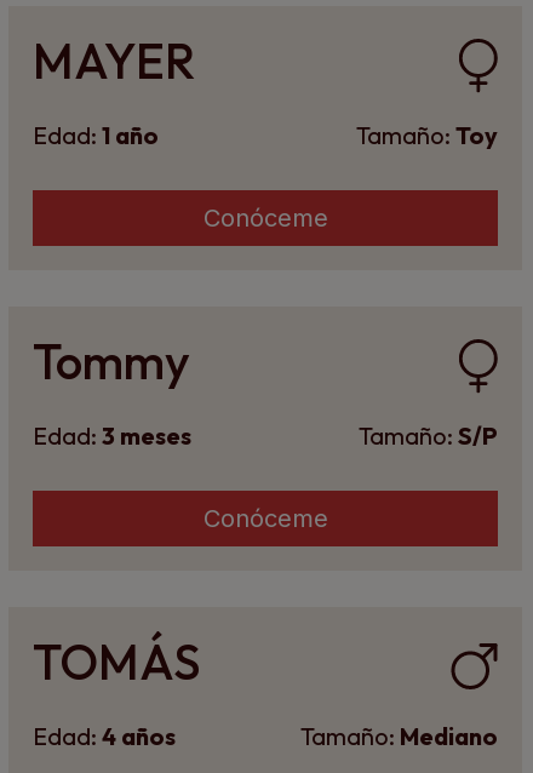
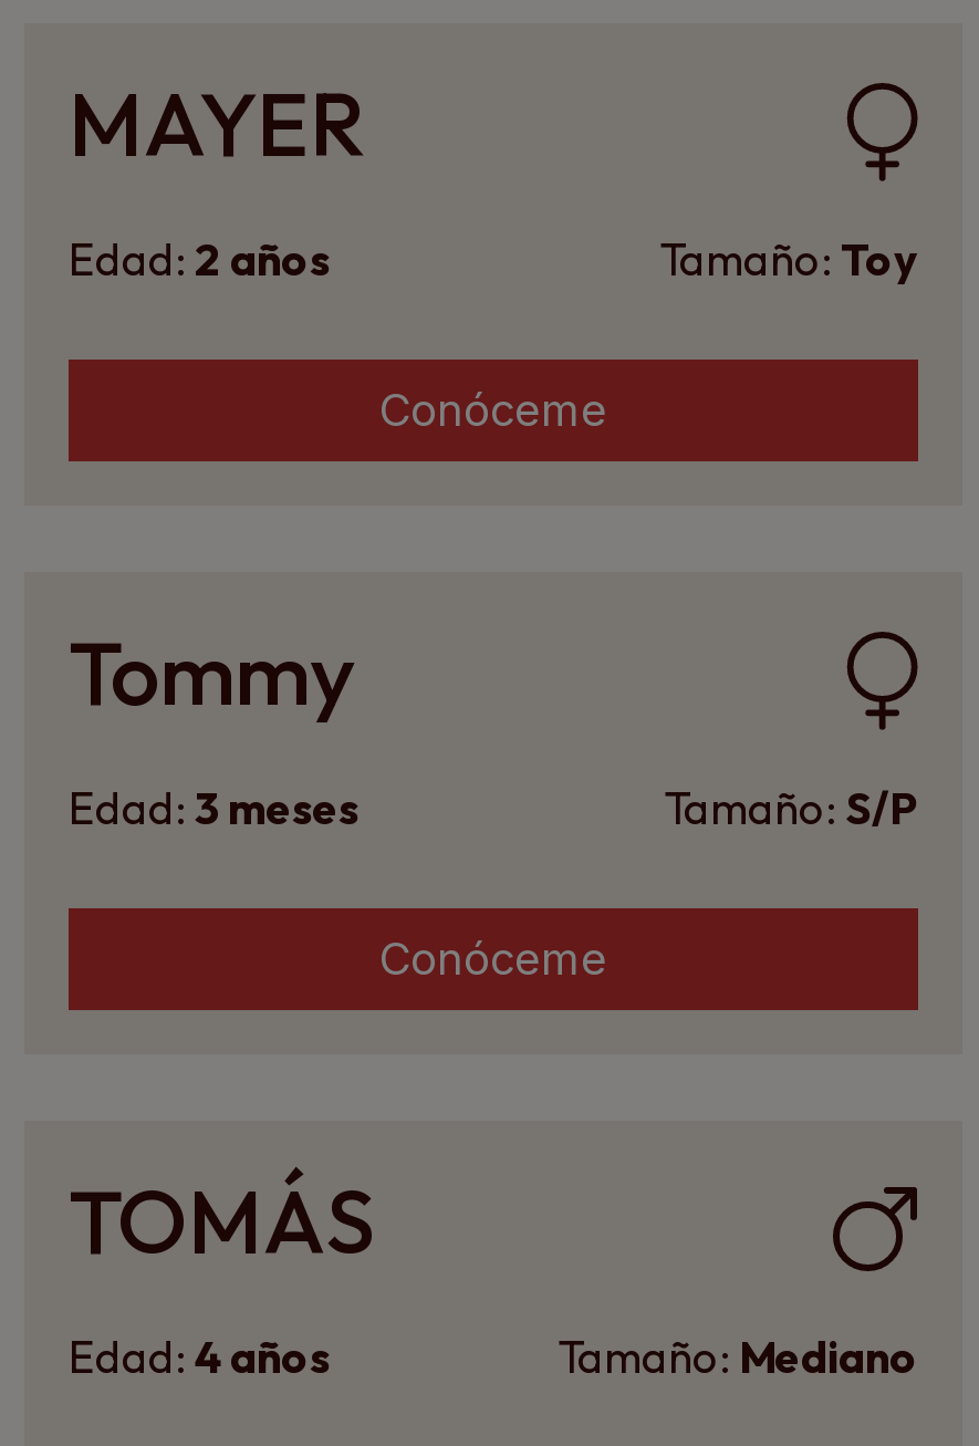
- Edad: 1 año
+ Edad: 2 años
